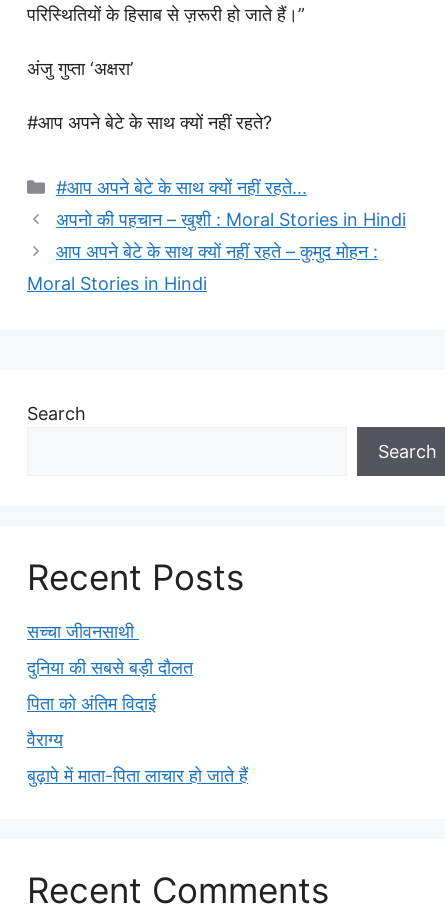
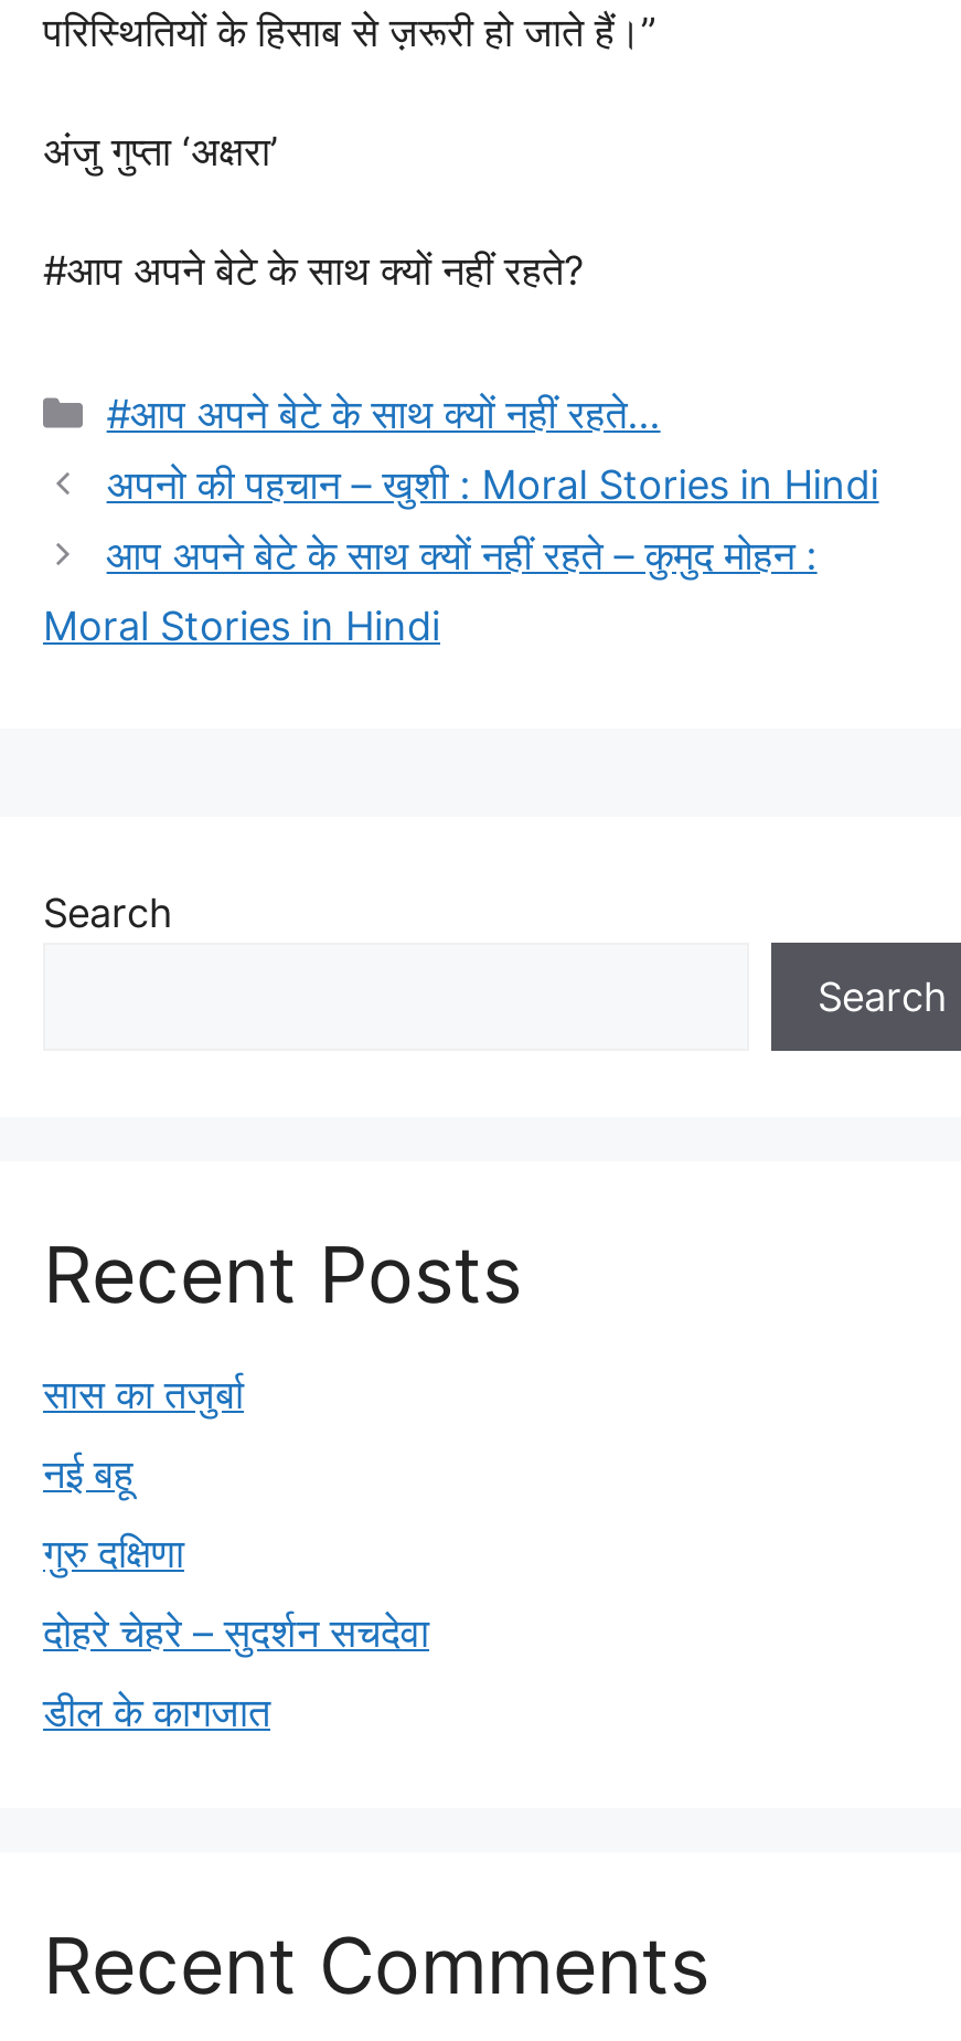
- सच्चा जीवनसाथी
+ सास का तजुर्बा

- दुनिया की सबसे बड़ी दौलत
+ नई बहू

- पिता को अंतिम विदाई
+ गुरु दक्षिणा

- वैराग्य
+ दोहरे चेहरे – सुदर्शन सचदेवा

- बुढ़ापे में माता-पिता लाचार हो जाते हैं
+ डील के कागजात
